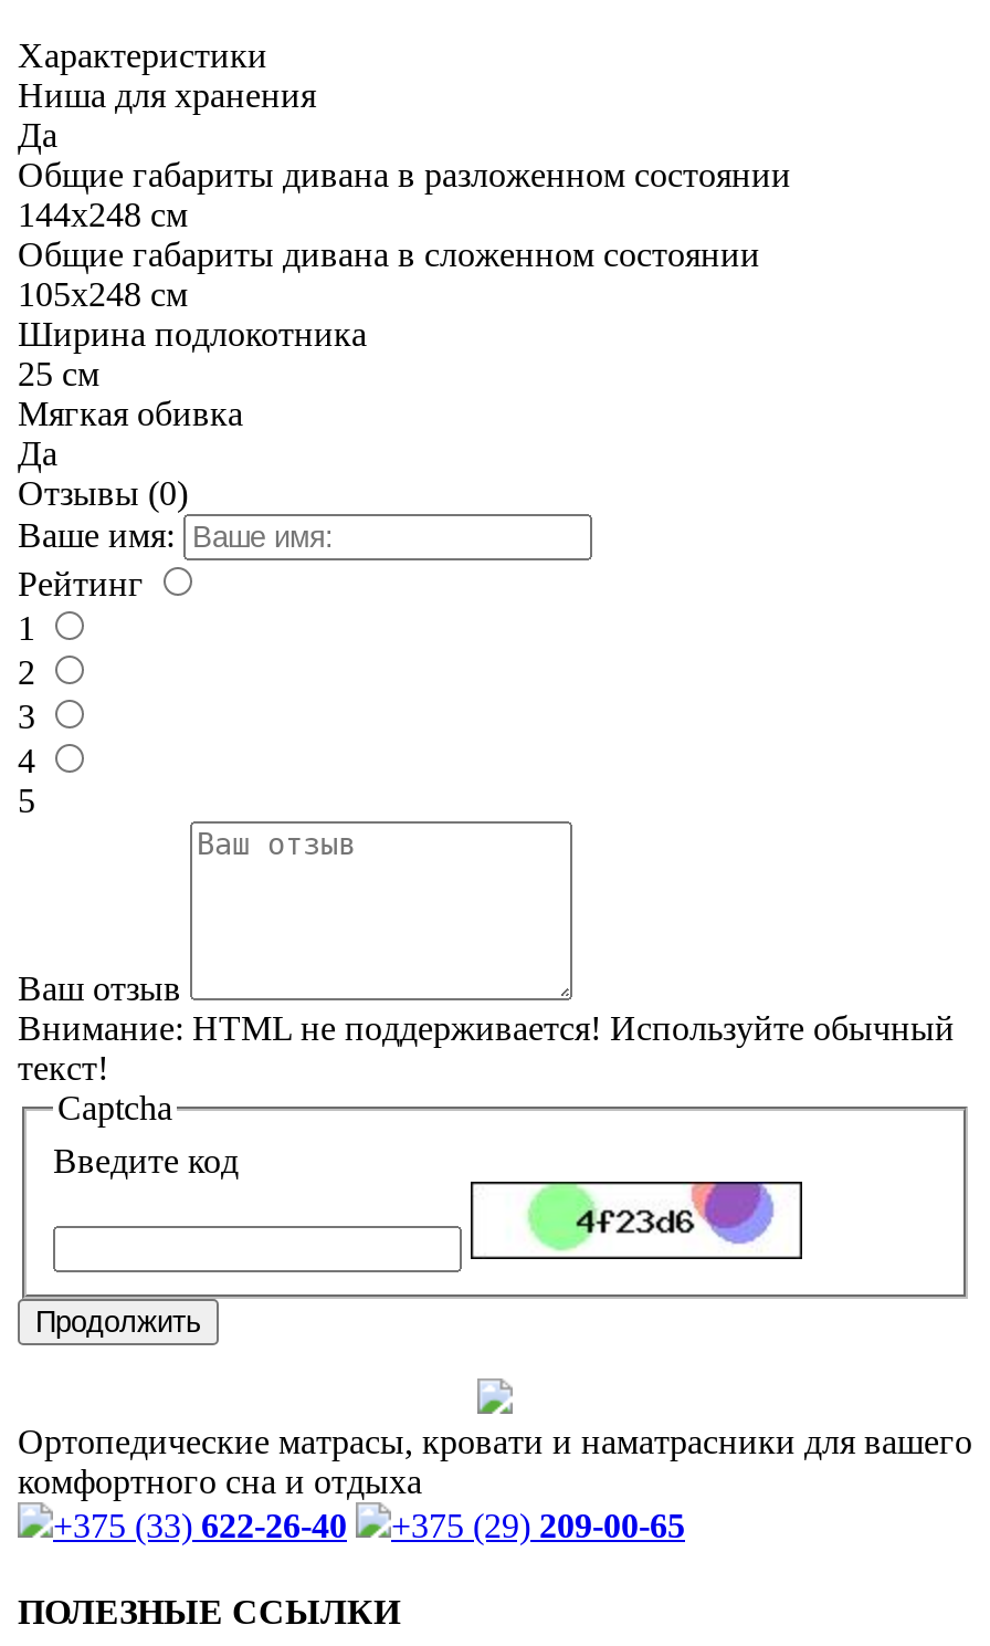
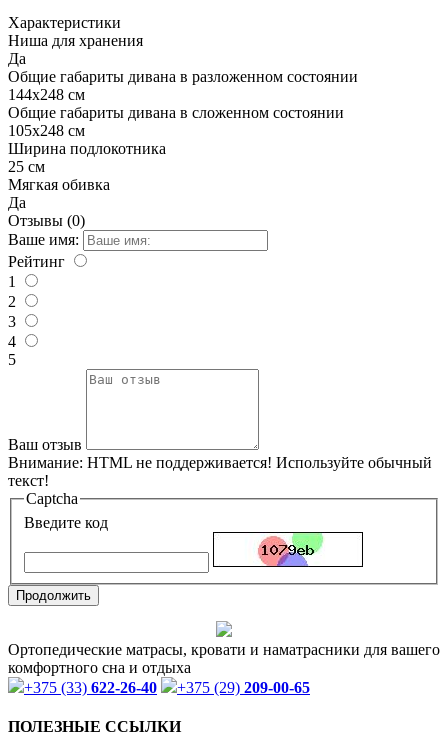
- [image]
+ [image]
